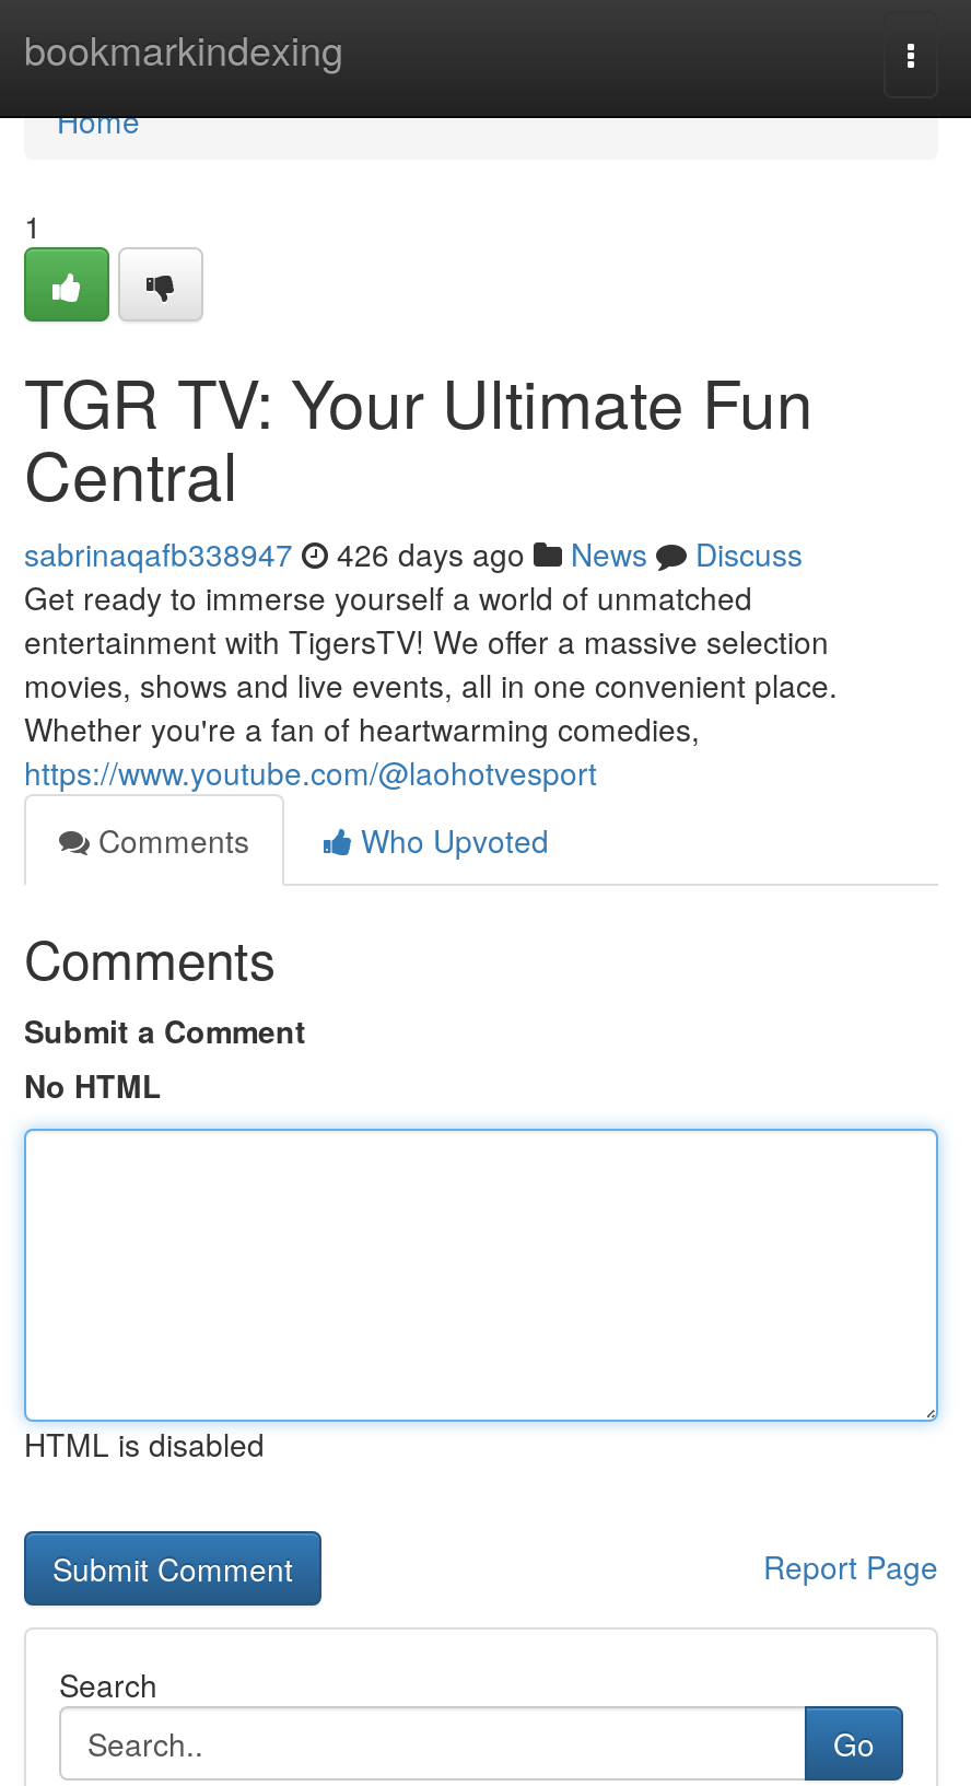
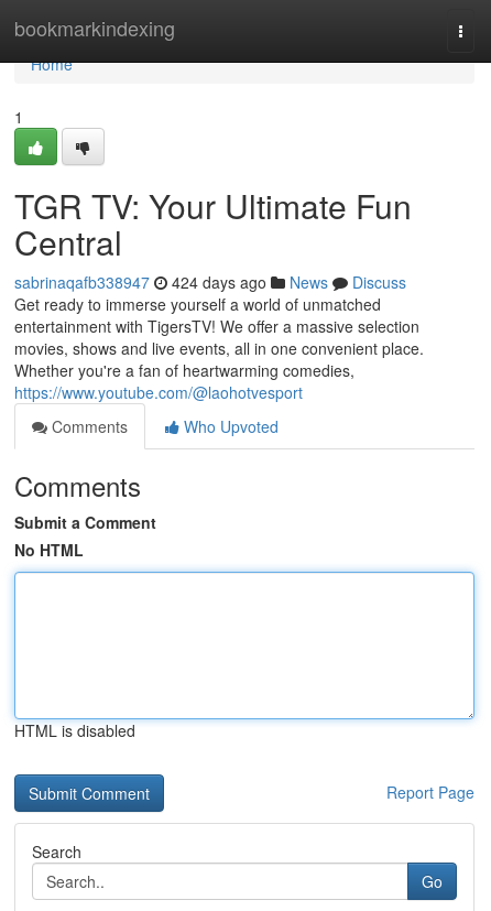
- sabrinaqafb338947 426 days ago News Discuss
+ sabrinaqafb338947 424 days ago News Discuss
